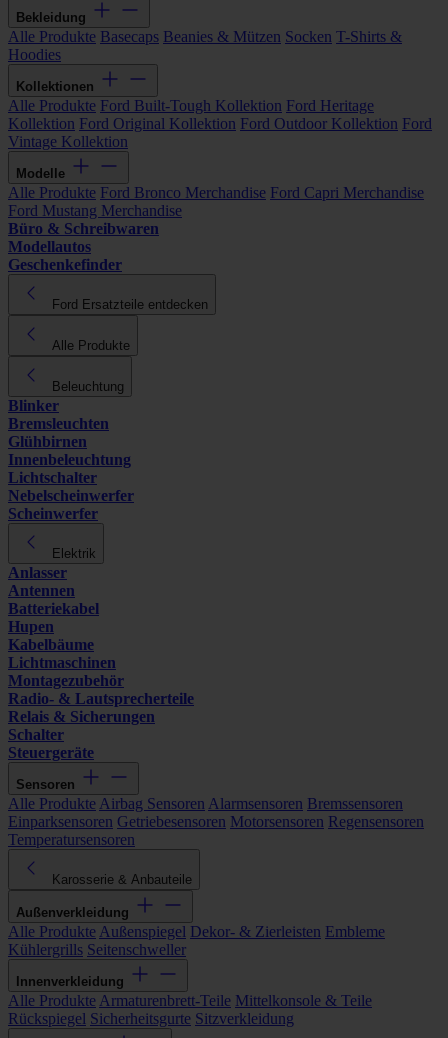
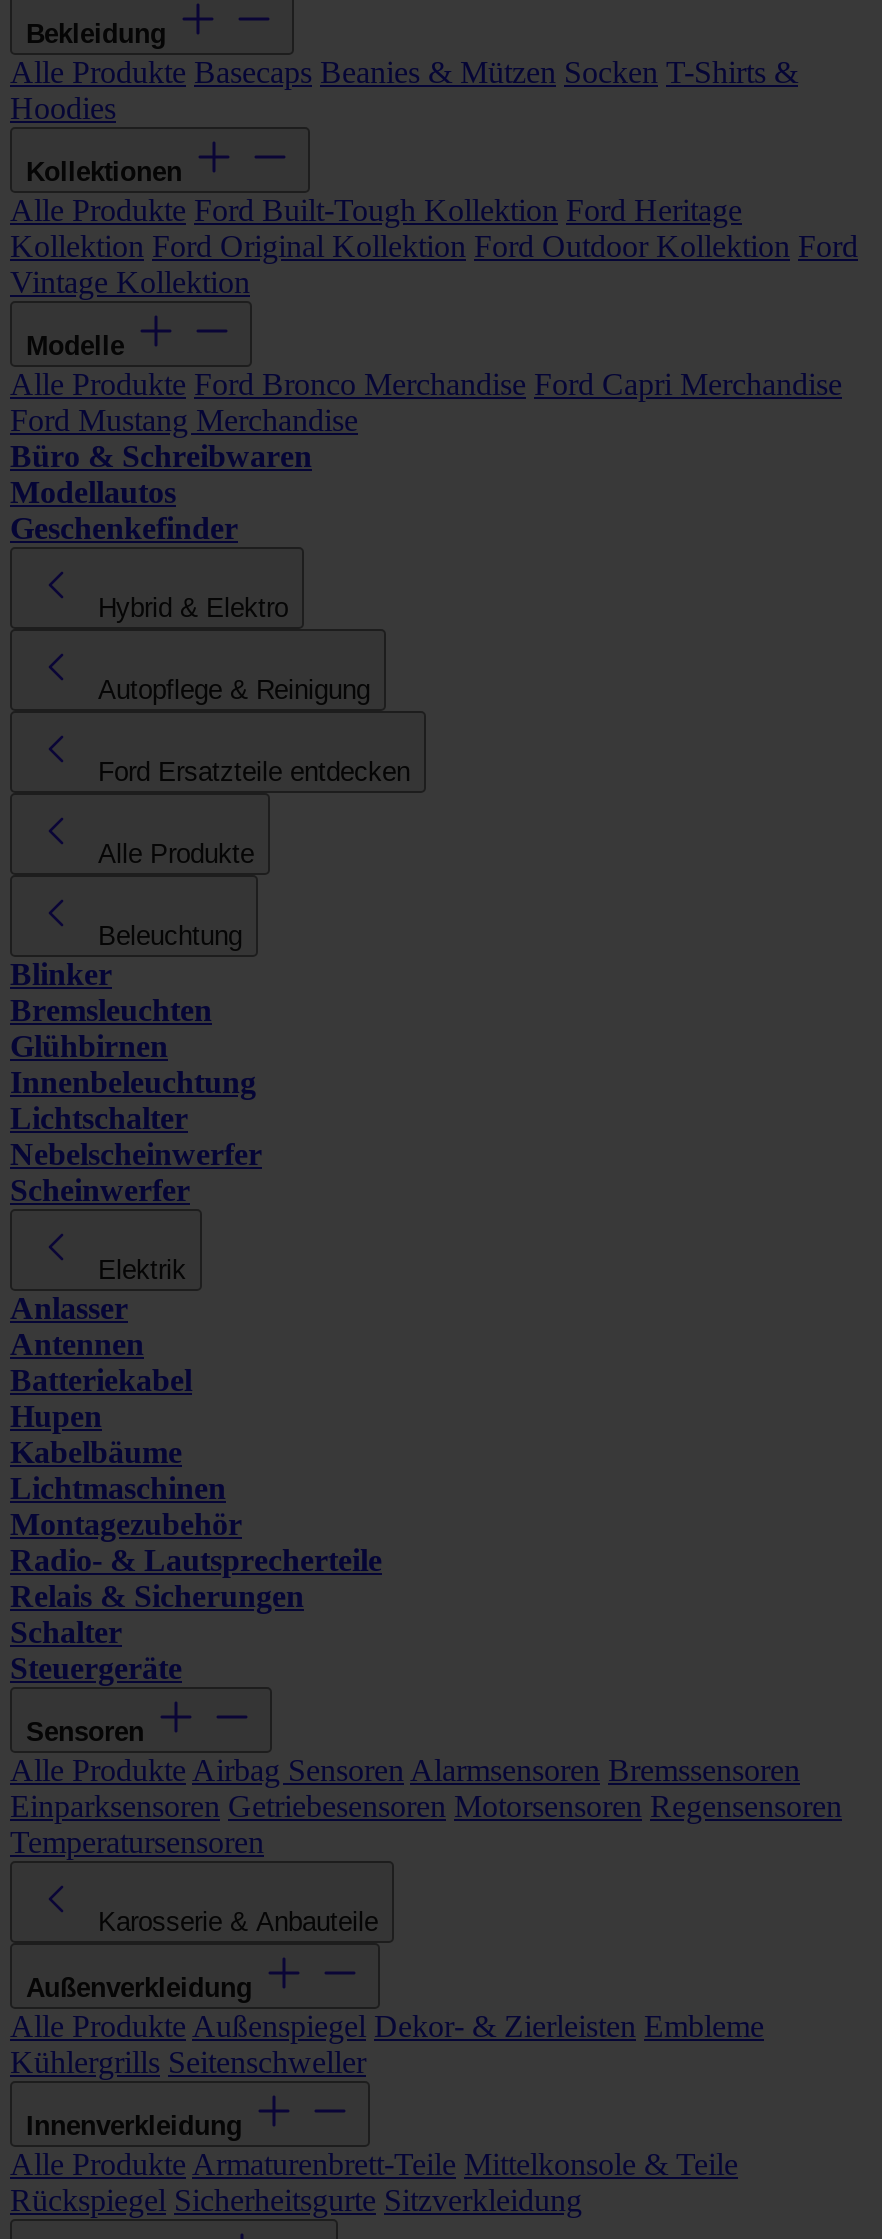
+ Hybrid & Elektro
+ Autopflege & Reinigung
